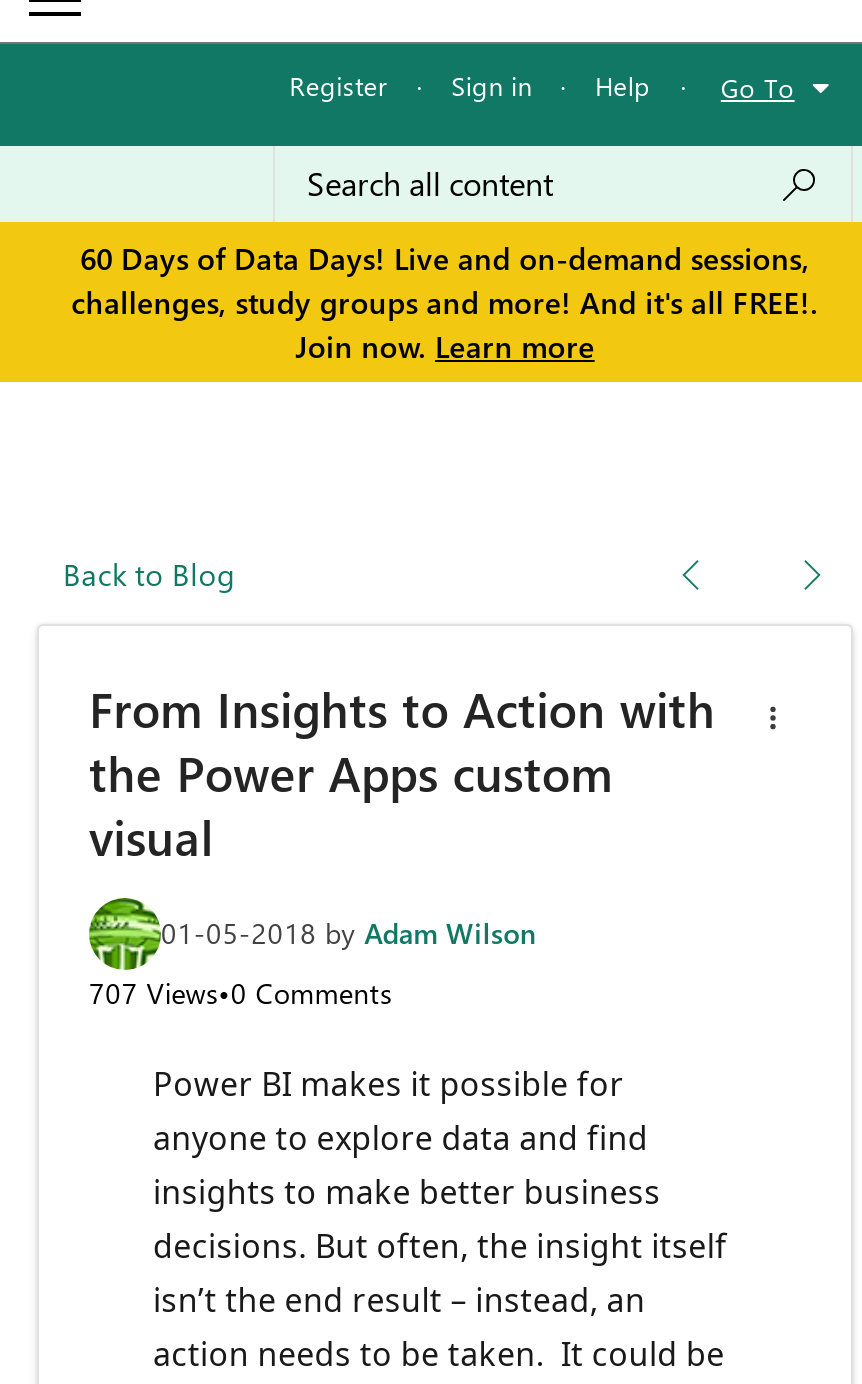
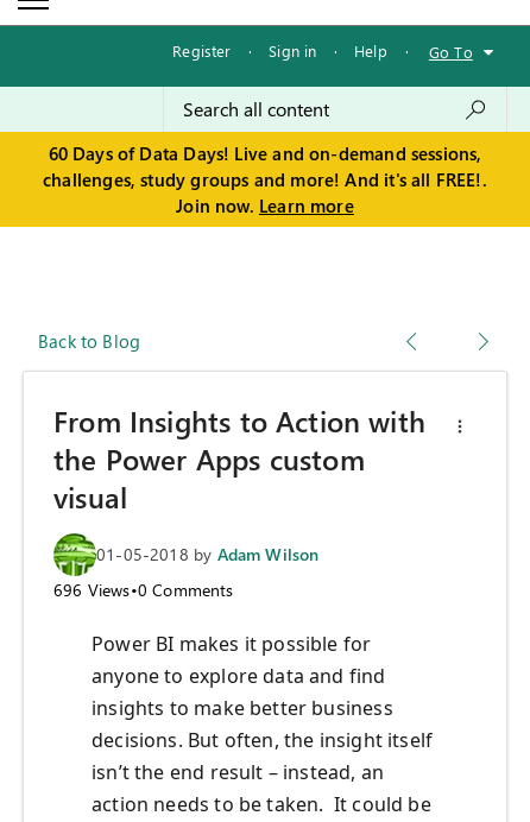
- 707 Views•0 Comments
+ 696 Views•0 Comments
